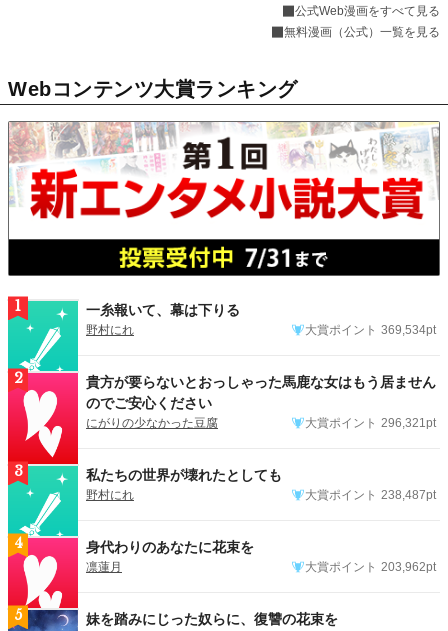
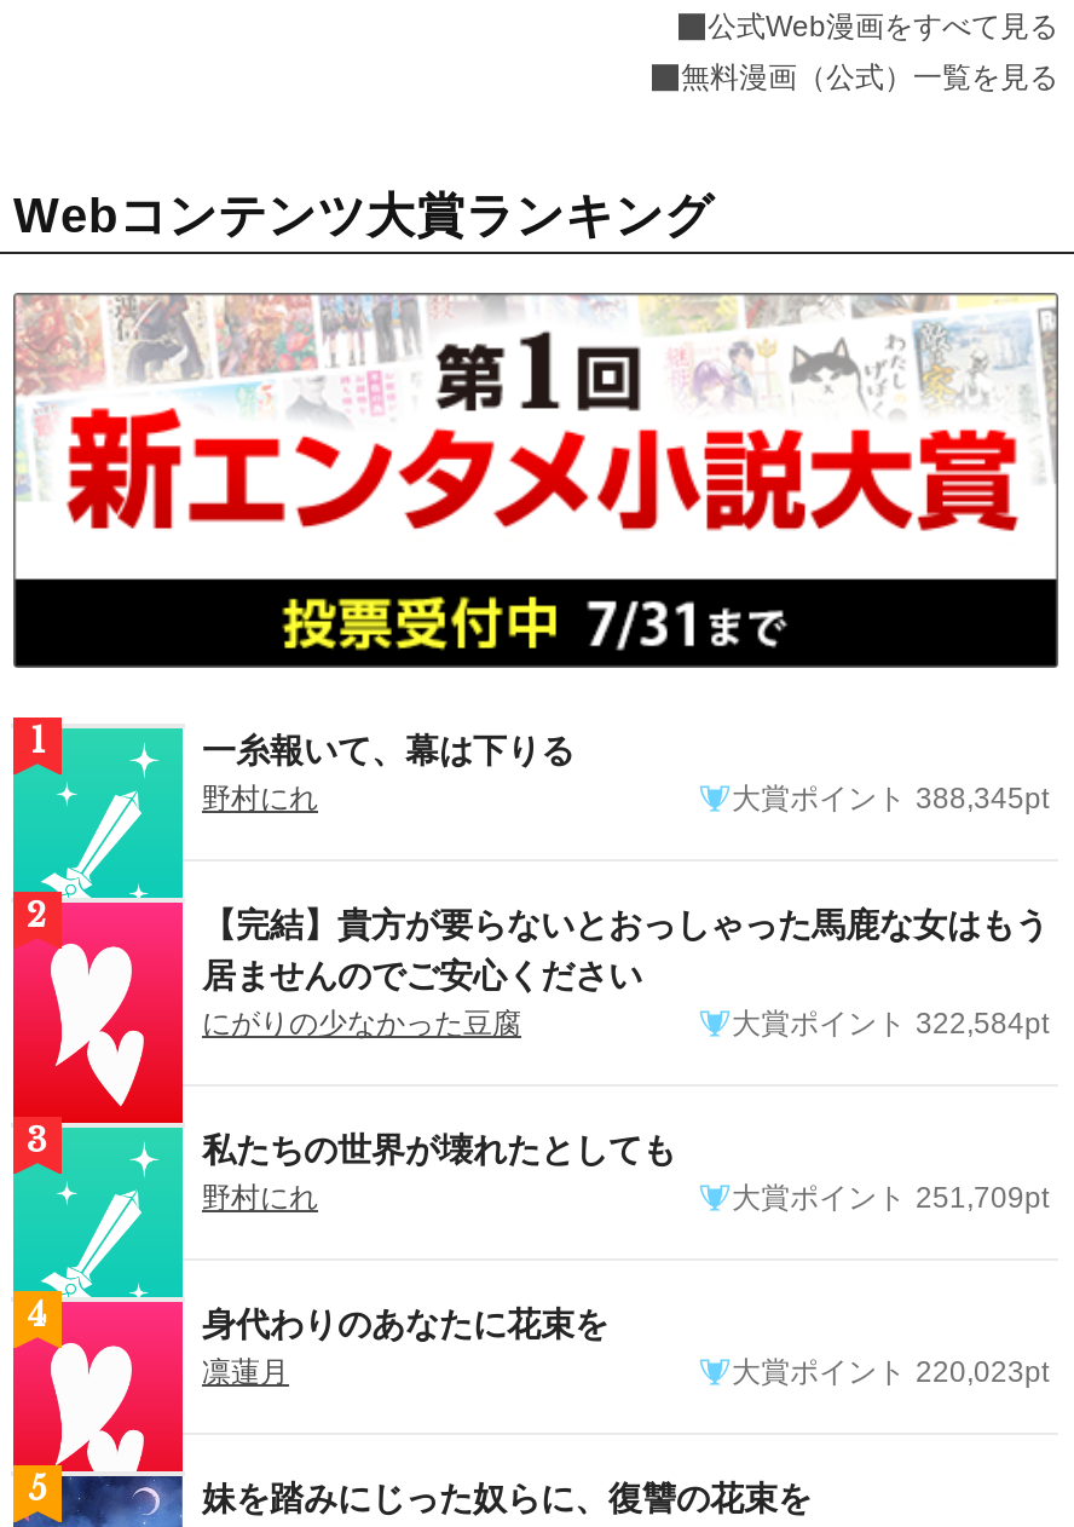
- 大賞ポイント 369,534pt
+ 大賞ポイント 388,345pt

- 貴方が要らないとおっしゃった馬鹿な女はもう居ません
- のでご安心ください
+ 【完結】貴方が要らないとおっしゃった馬鹿な女はもう
+ 居ませんのでご安心ください

- 大賞ポイント 296,321pt
+ 大賞ポイント 322,584pt

- 大賞ポイント 238,487pt
+ 大賞ポイント 251,709pt

- 大賞ポイント 203,962pt
+ 大賞ポイント 220,023pt
